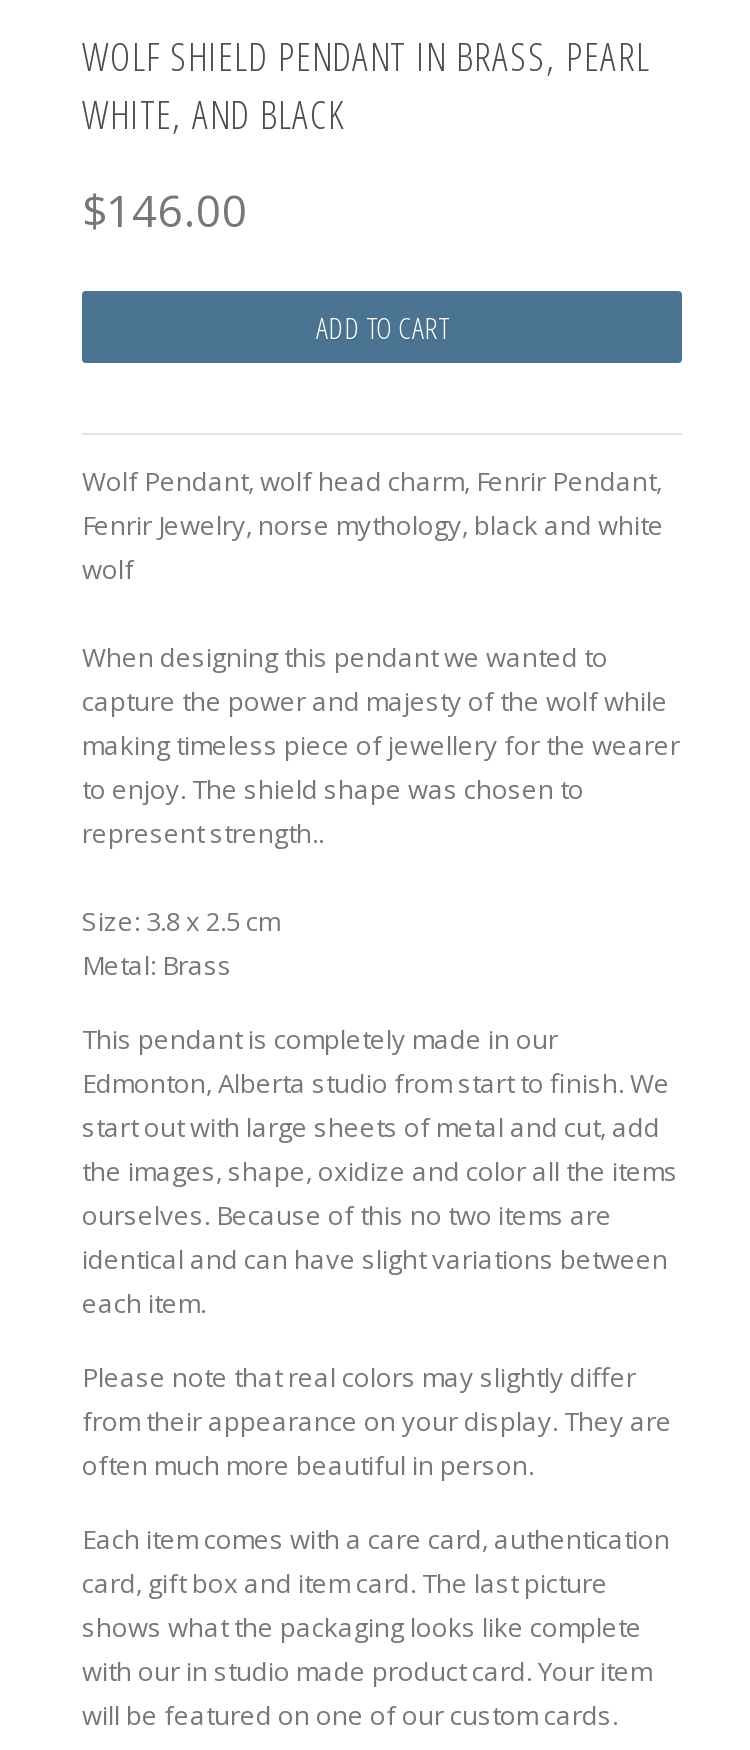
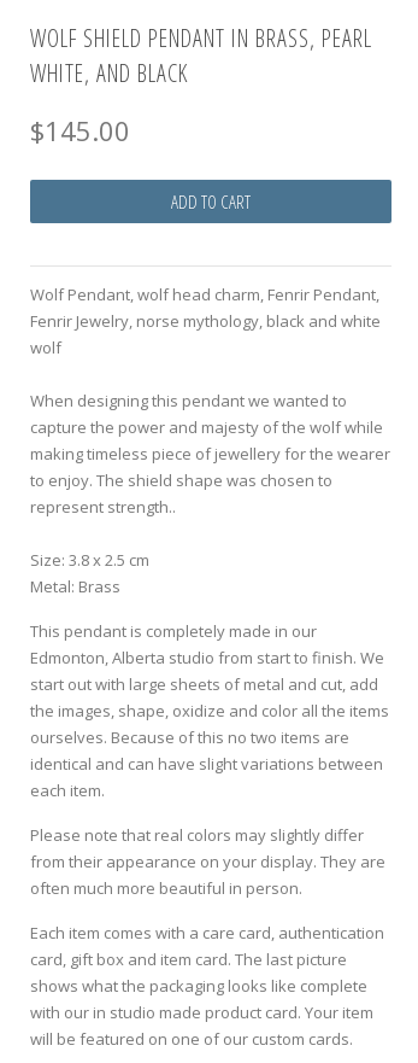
- $146.00
+ $145.00
